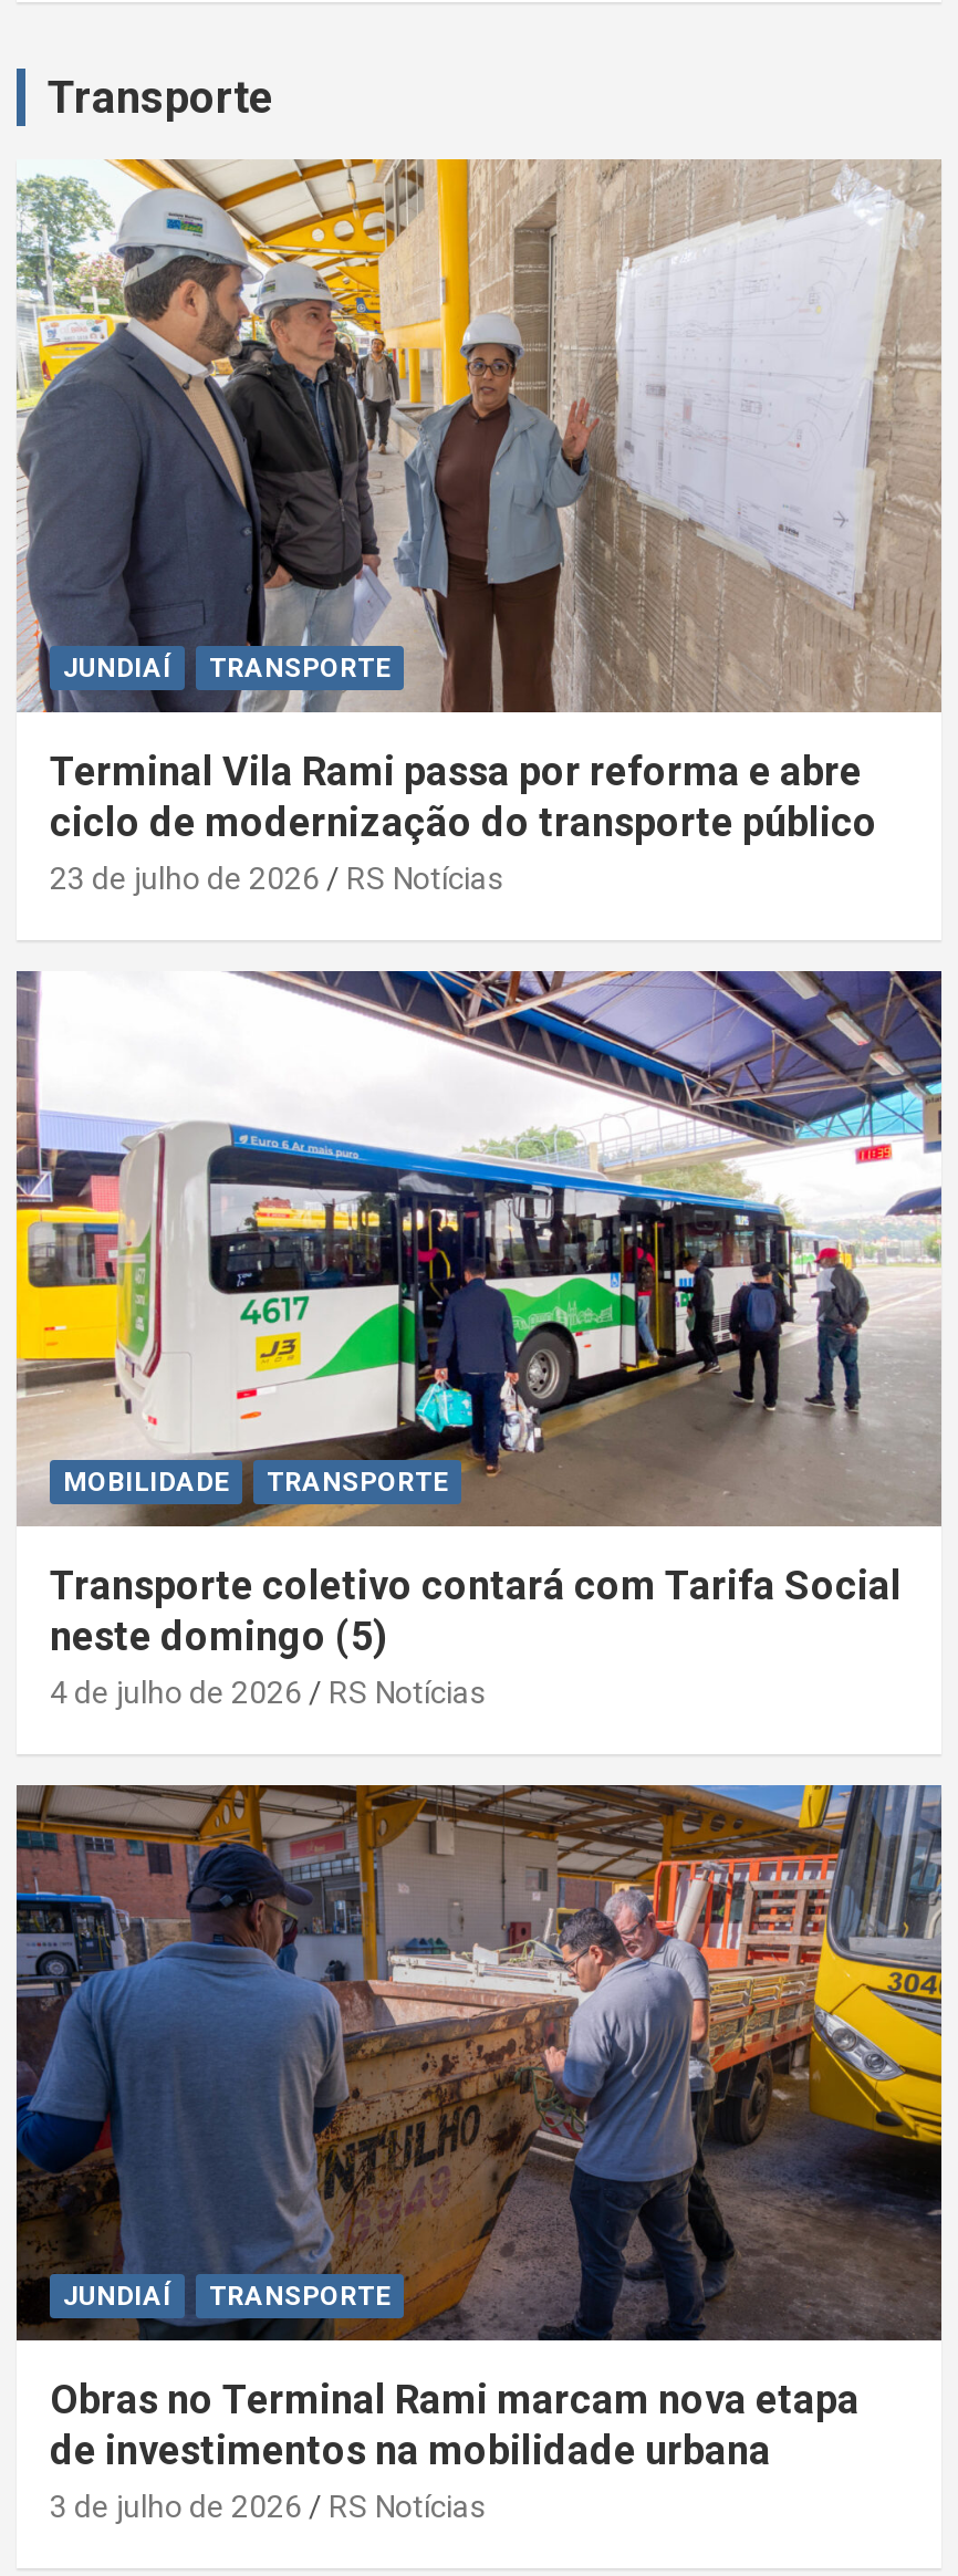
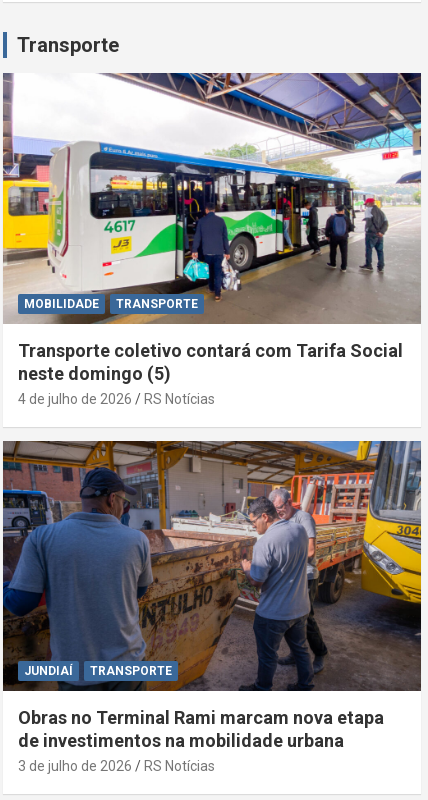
- [image]
- JUNDIAÍ
- TRANSPORTE
- Terminal Vila Rami passa por reforma e abre
- ciclo de modernização do transporte público
- 23 de julho de 2026
- RS Notícias
